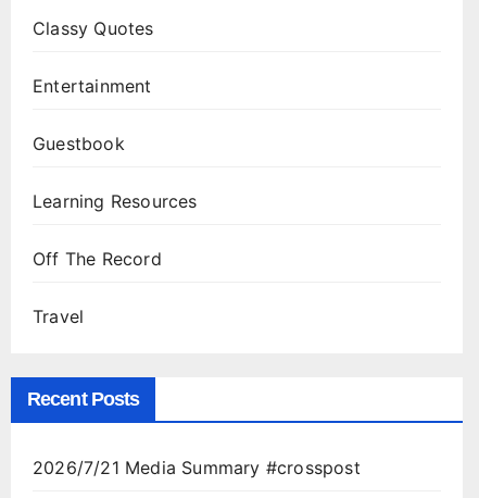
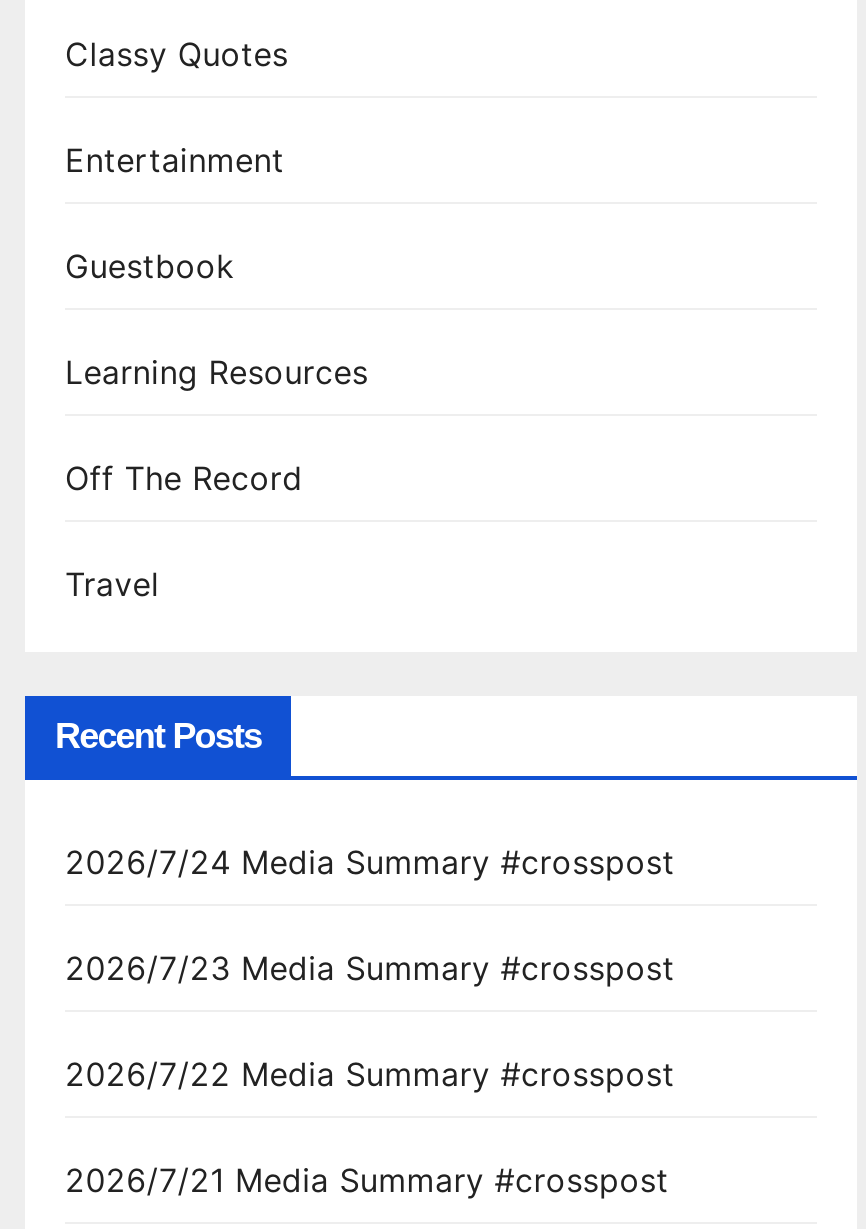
+ 2026/7/24 Media Summary #crosspost
+ 2026/7/23 Media Summary #crosspost
+ 2026/7/22 Media Summary #crosspost
